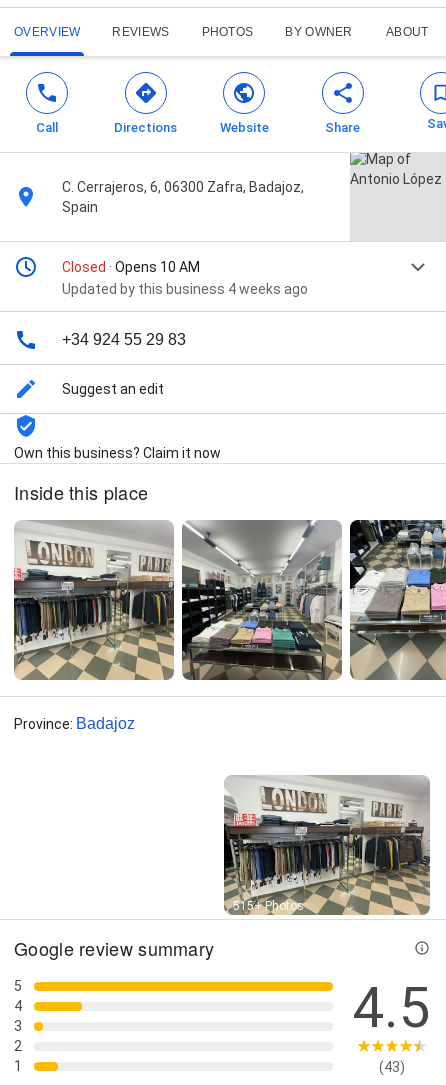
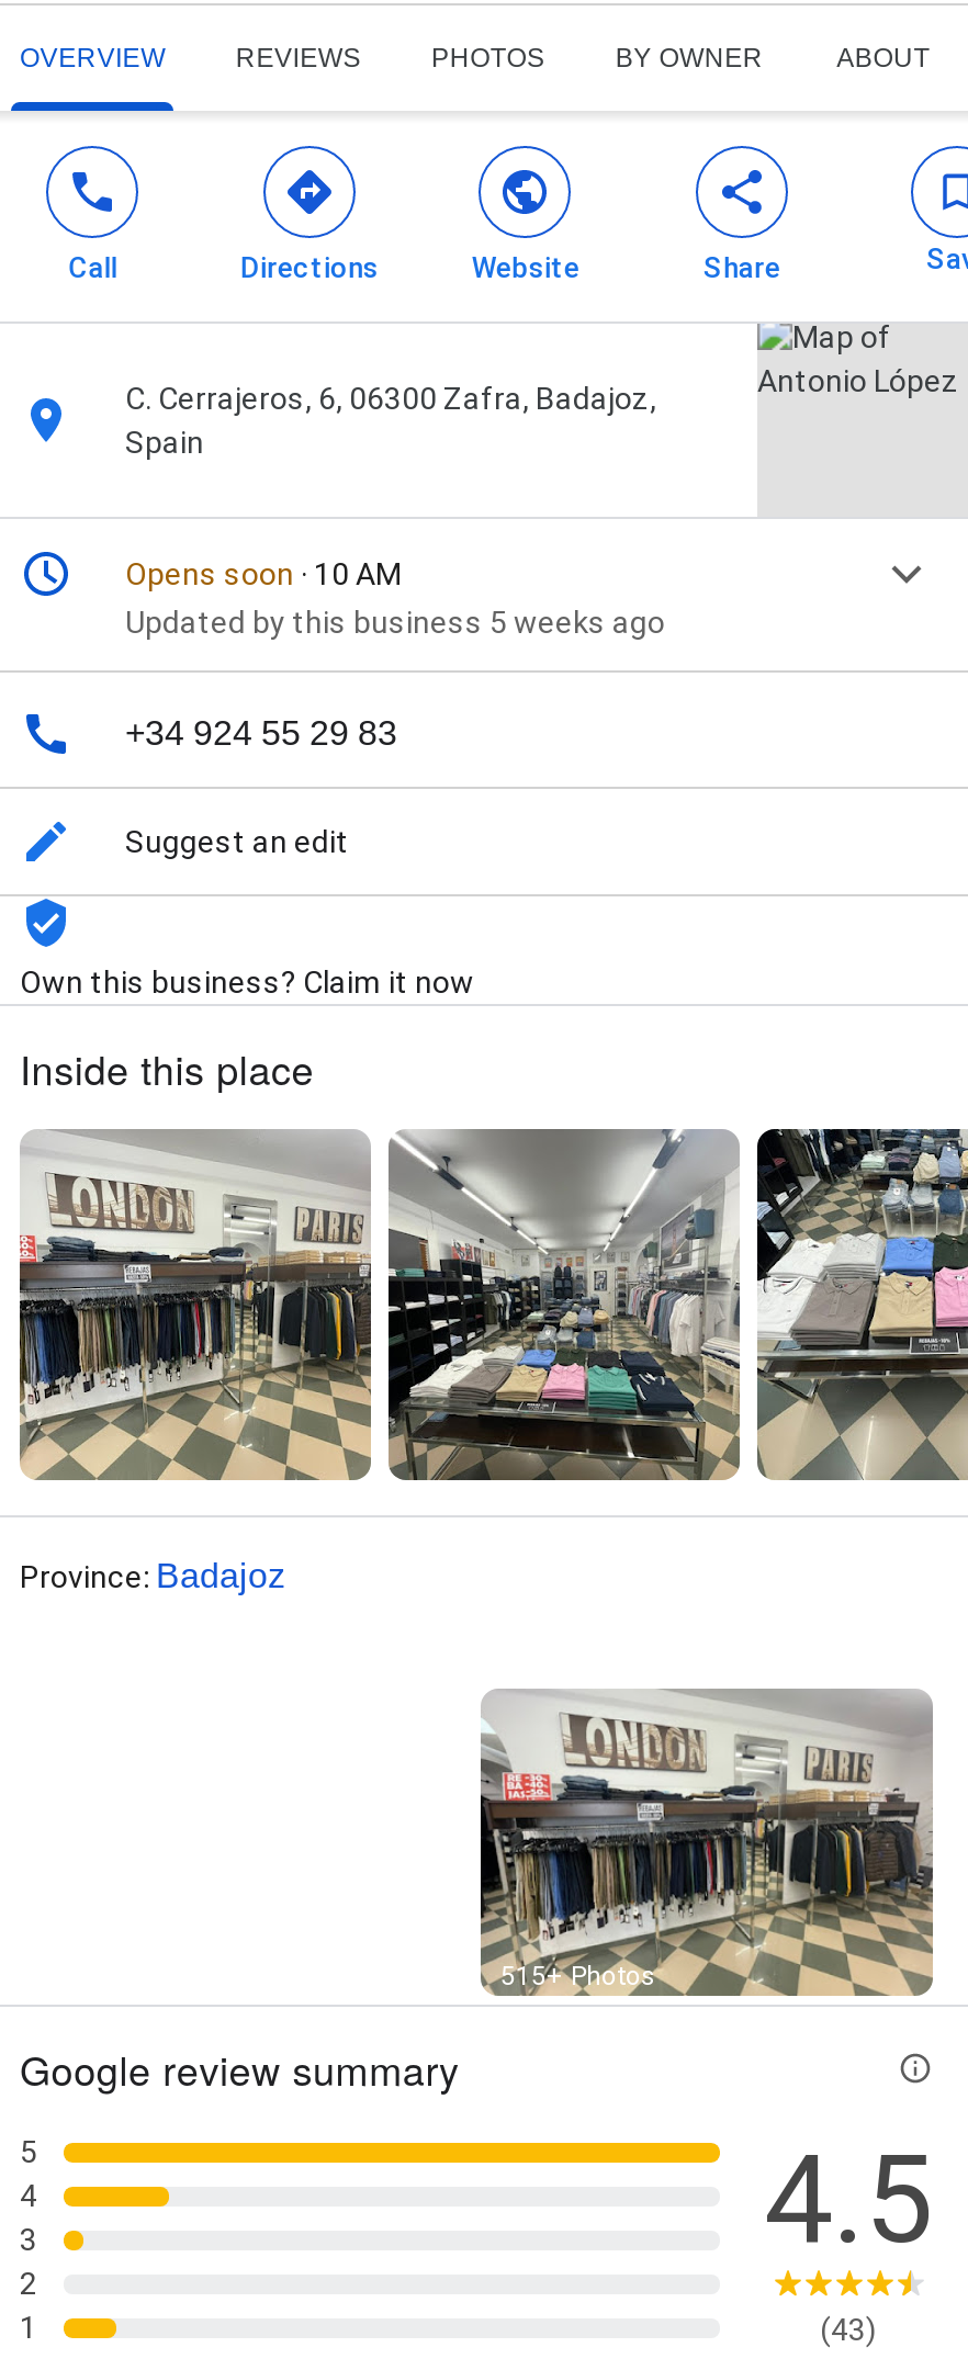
- Closed · Opens 10 AM
+ Opens soon · 10 AM

- Updated by this business 4 weeks ago
+ Updated by this business 5 weeks ago
